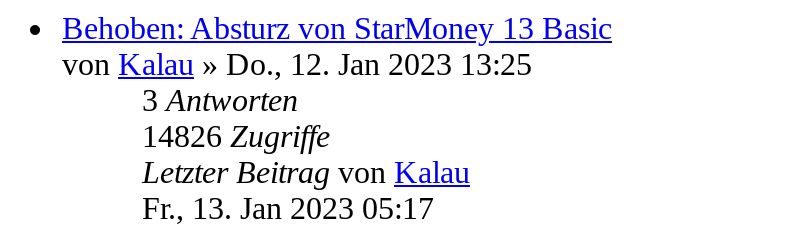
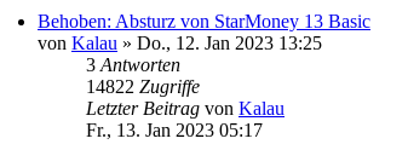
- 14826 Zugriffe
+ 14822 Zugriffe
